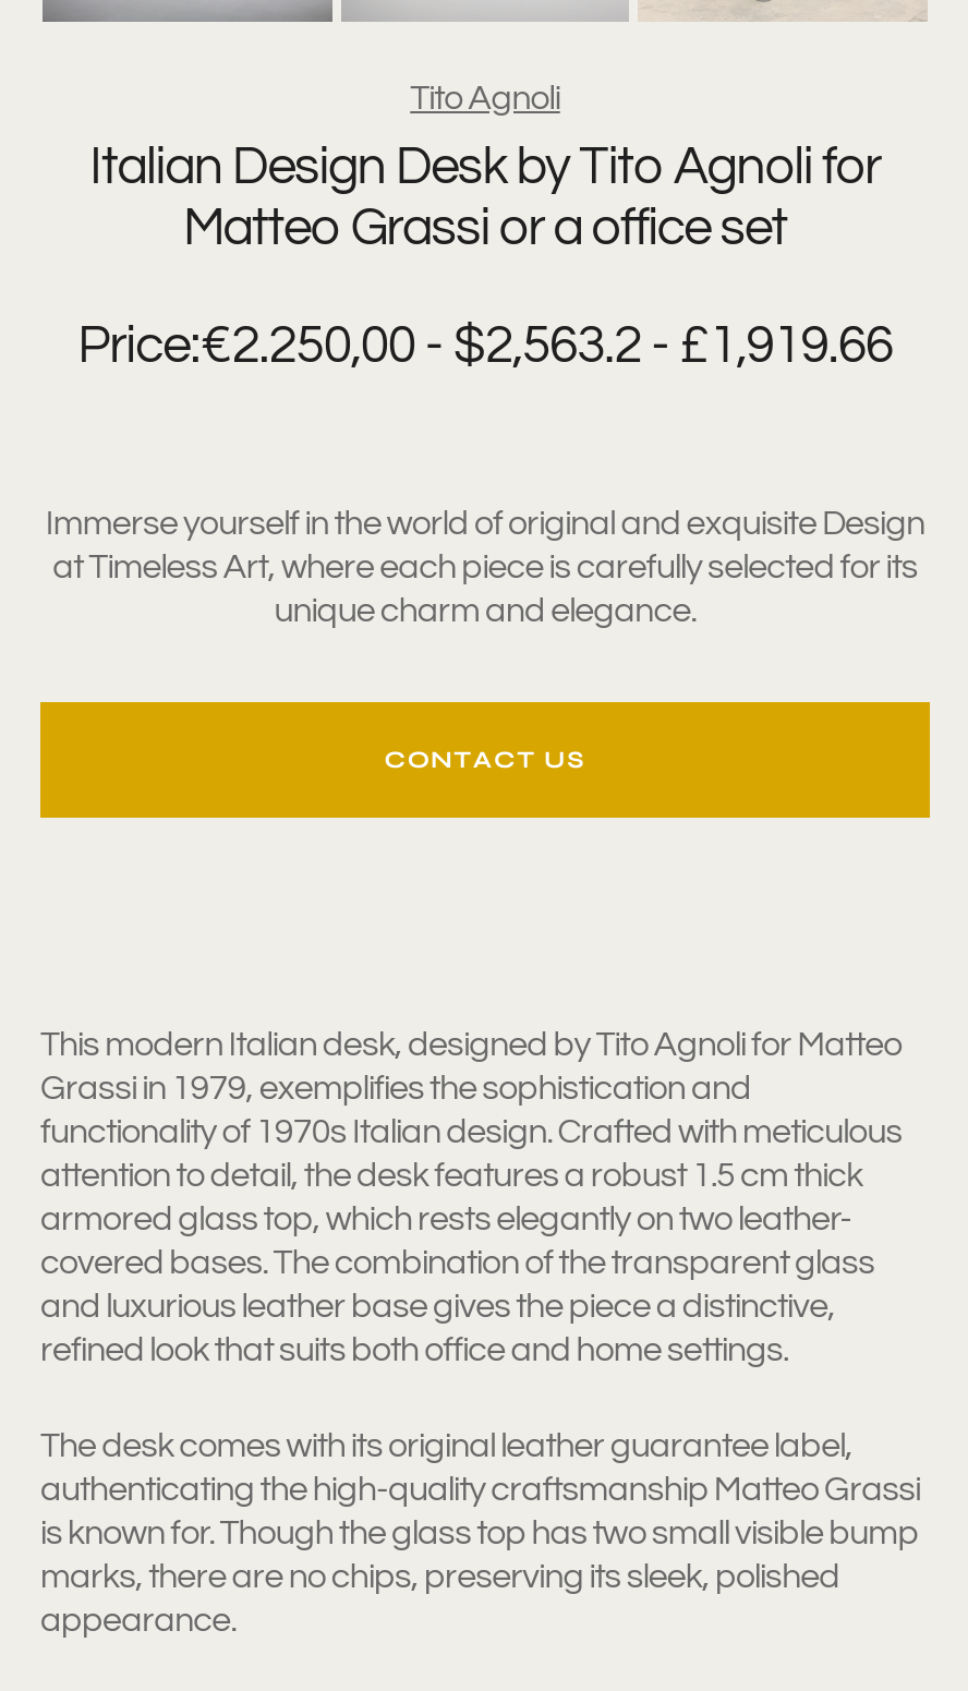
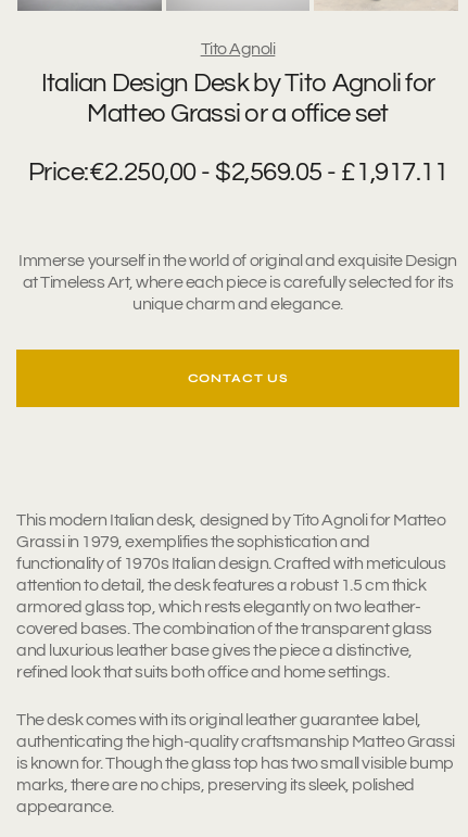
- Price:€2.250,00 - $2,563.2 - £1,919.66
+ Price:€2.250,00 - $2,569.05 - £1,917.11
